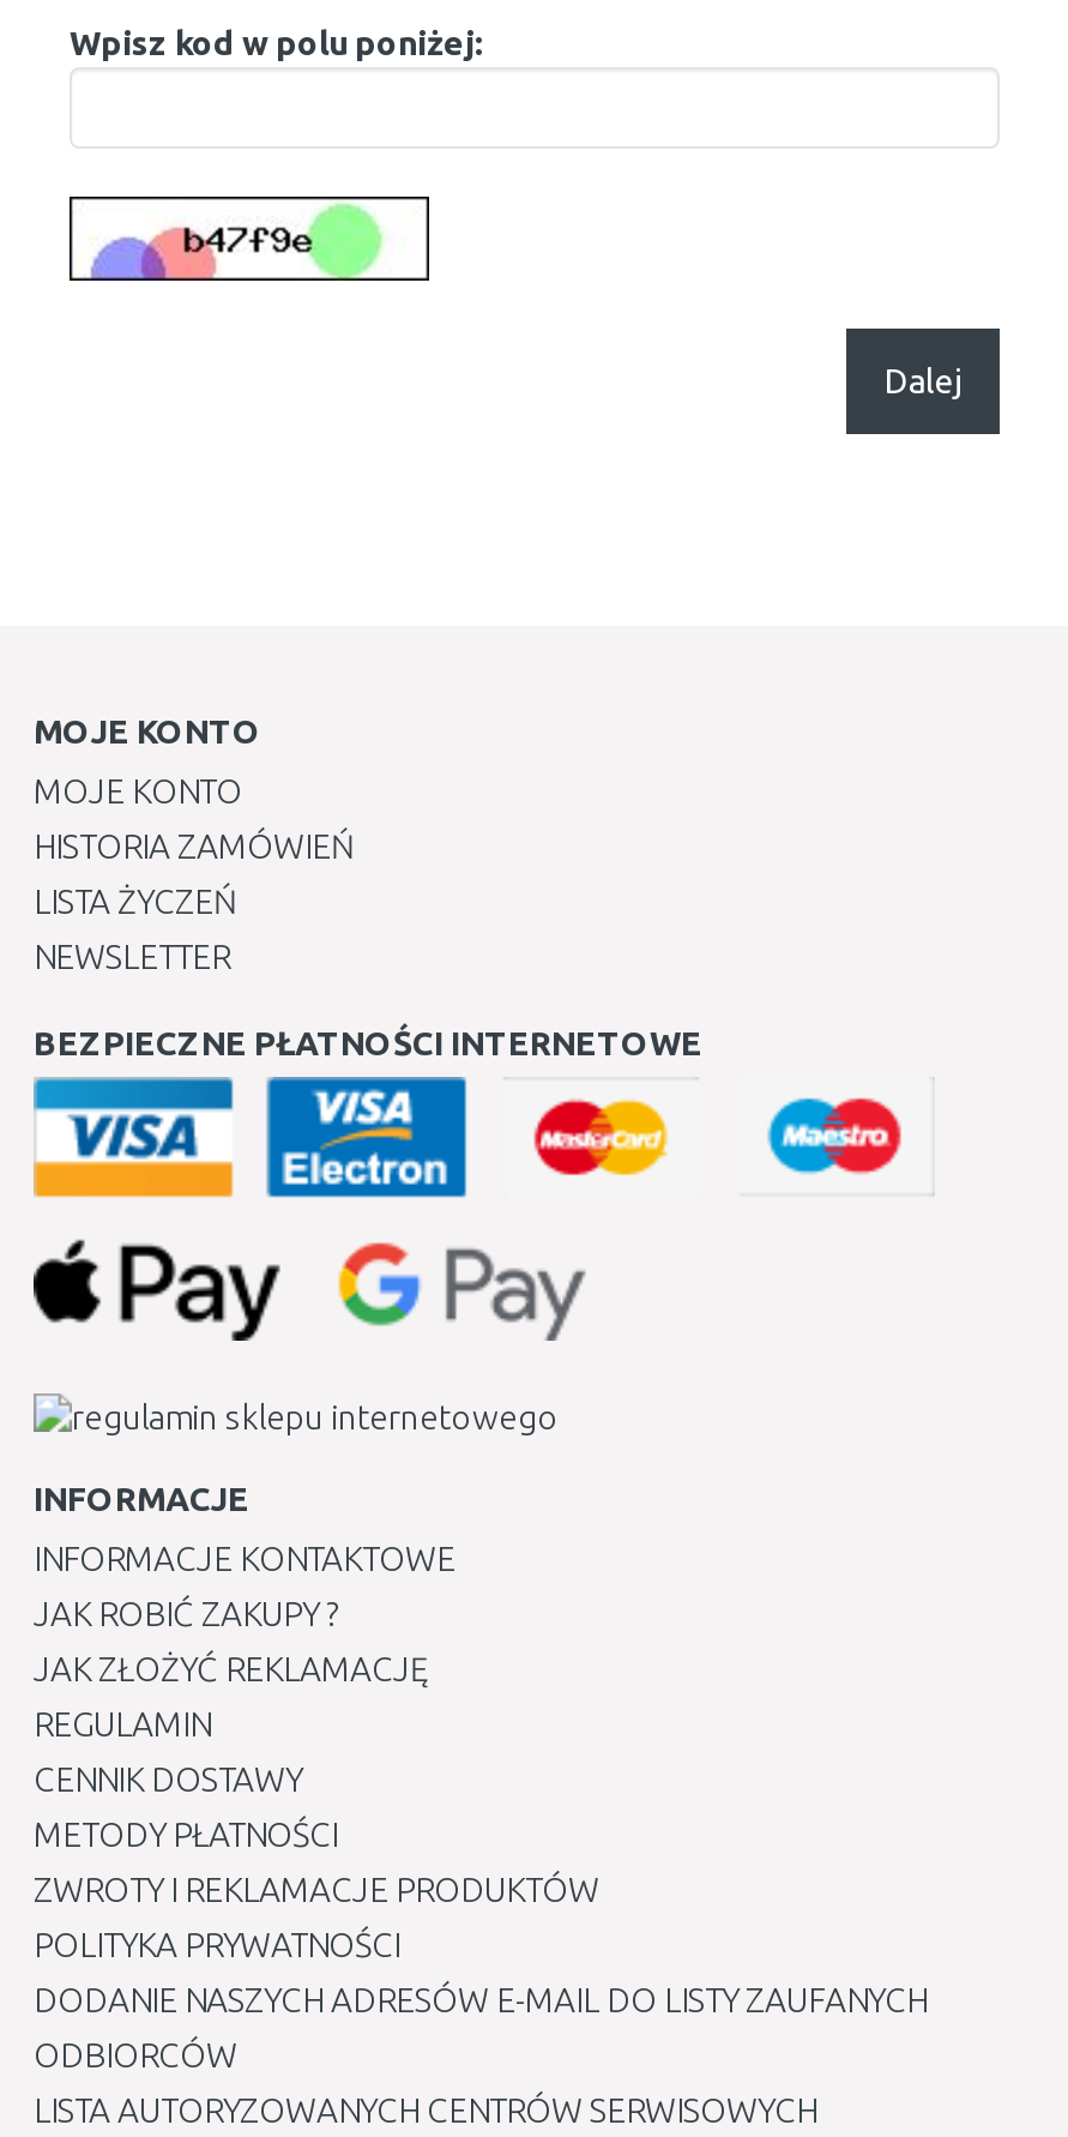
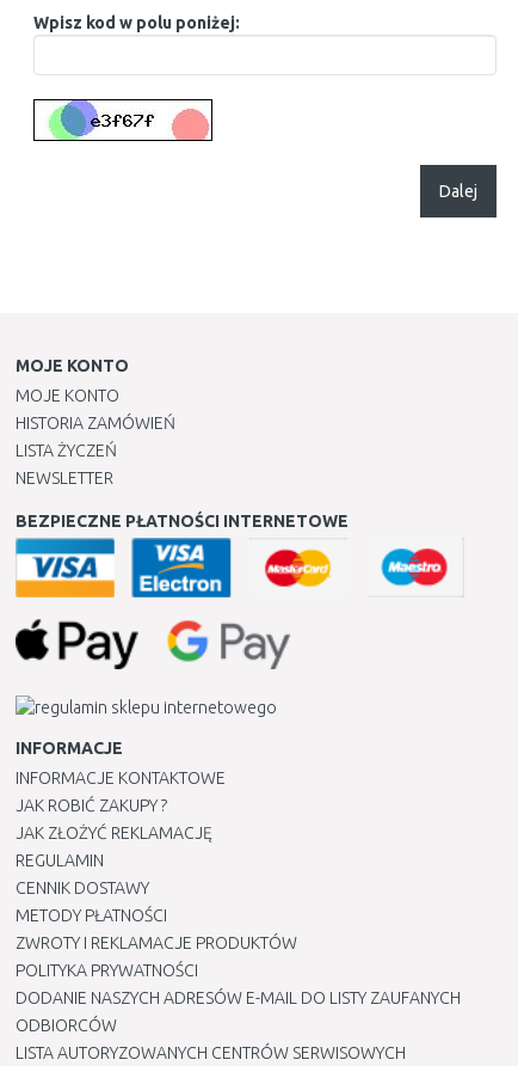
- [image]
+ [image]
